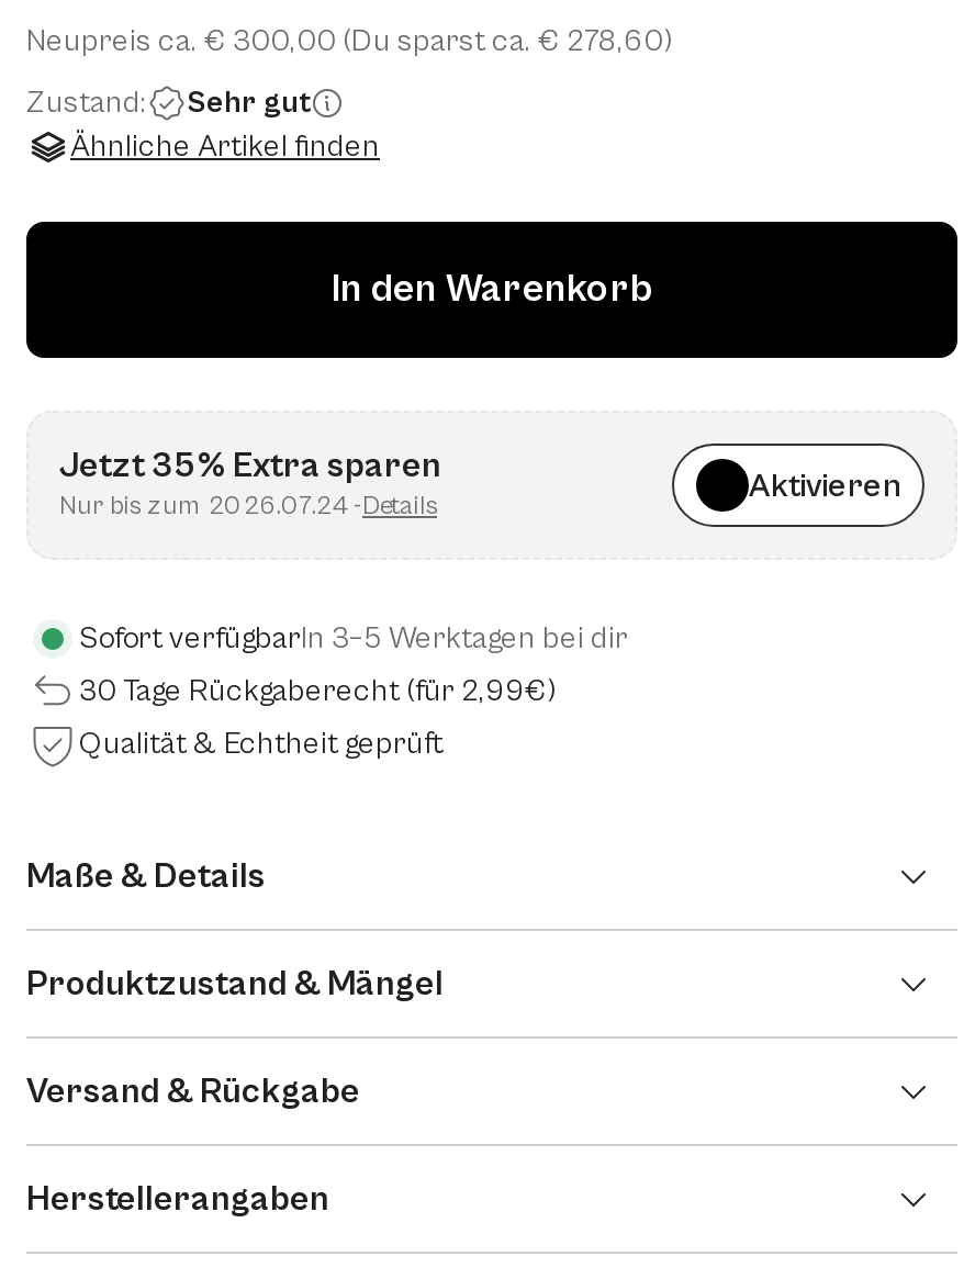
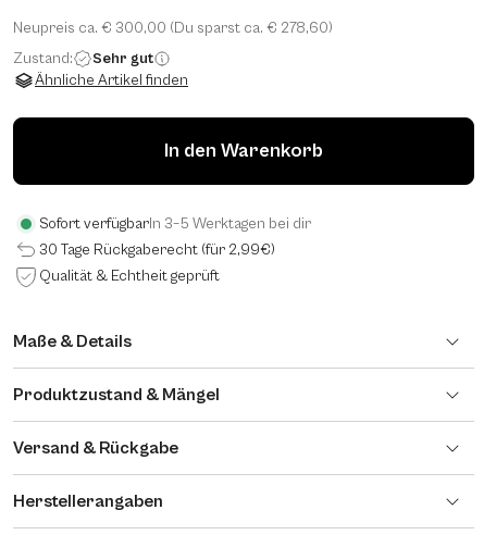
- Jetzt 35% Extra sparen
- Nur bis zum 2026.07.24 -Details

- Aktivieren
